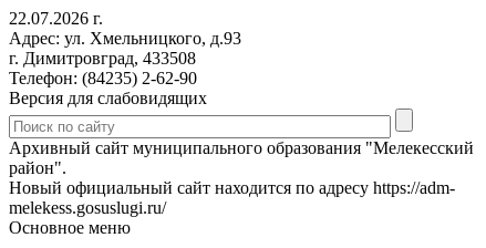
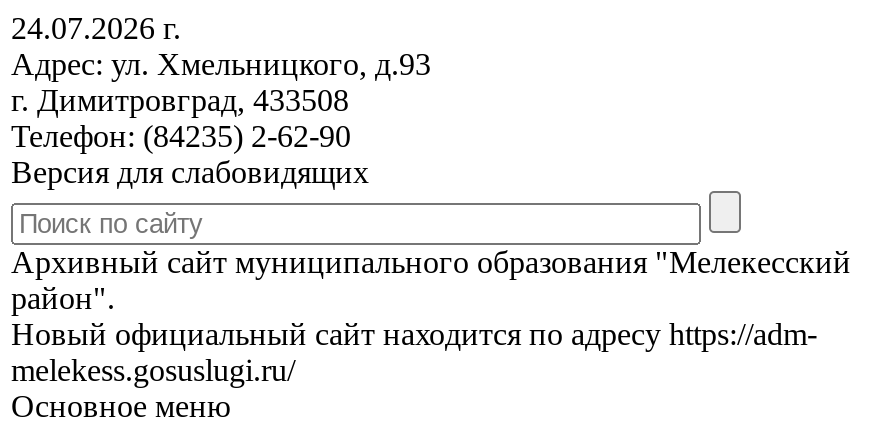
- 22.07.2026 г.
+ 24.07.2026 г.
